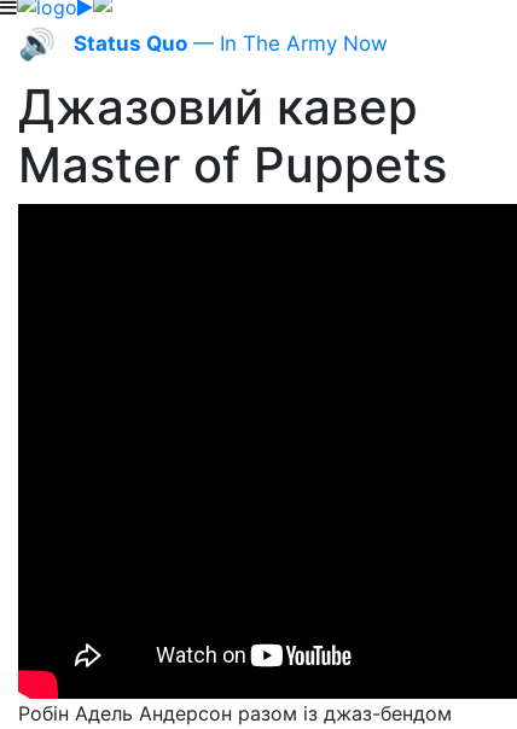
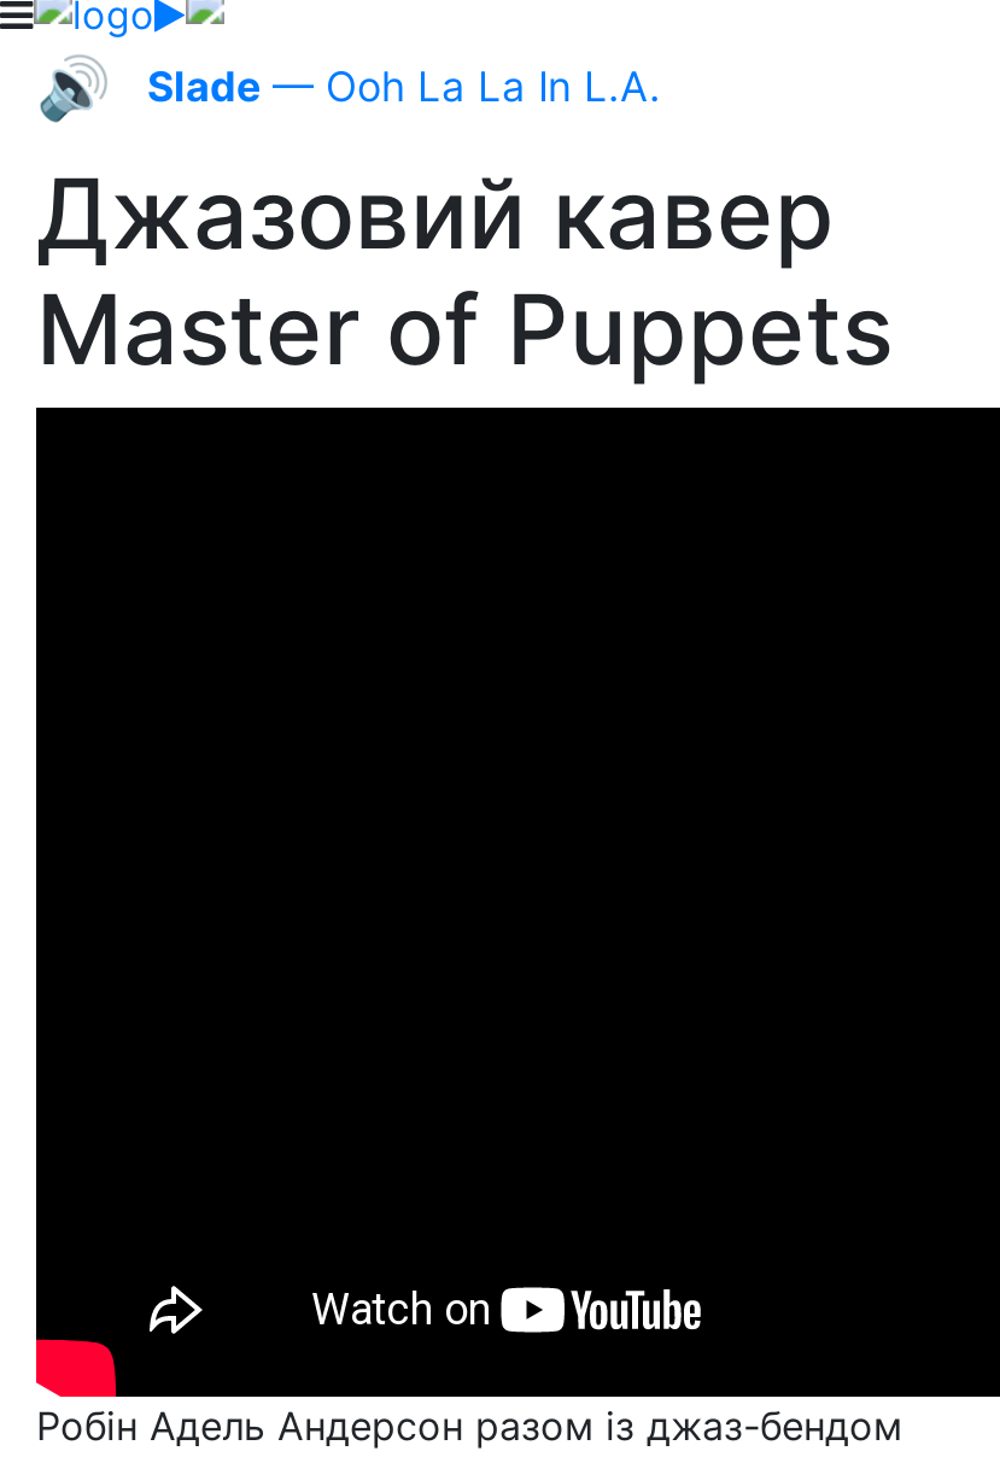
- Status Quo — In The Army Now
+ Slade — Ooh La La In L.A.
